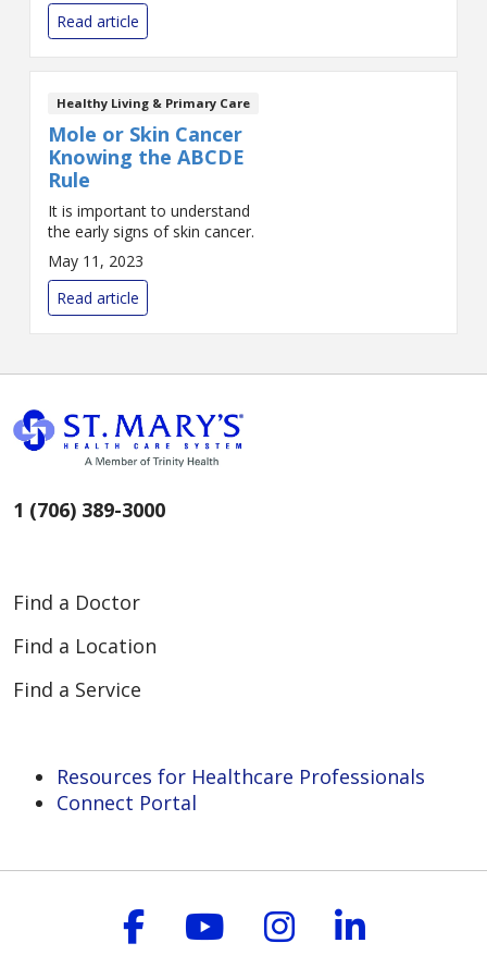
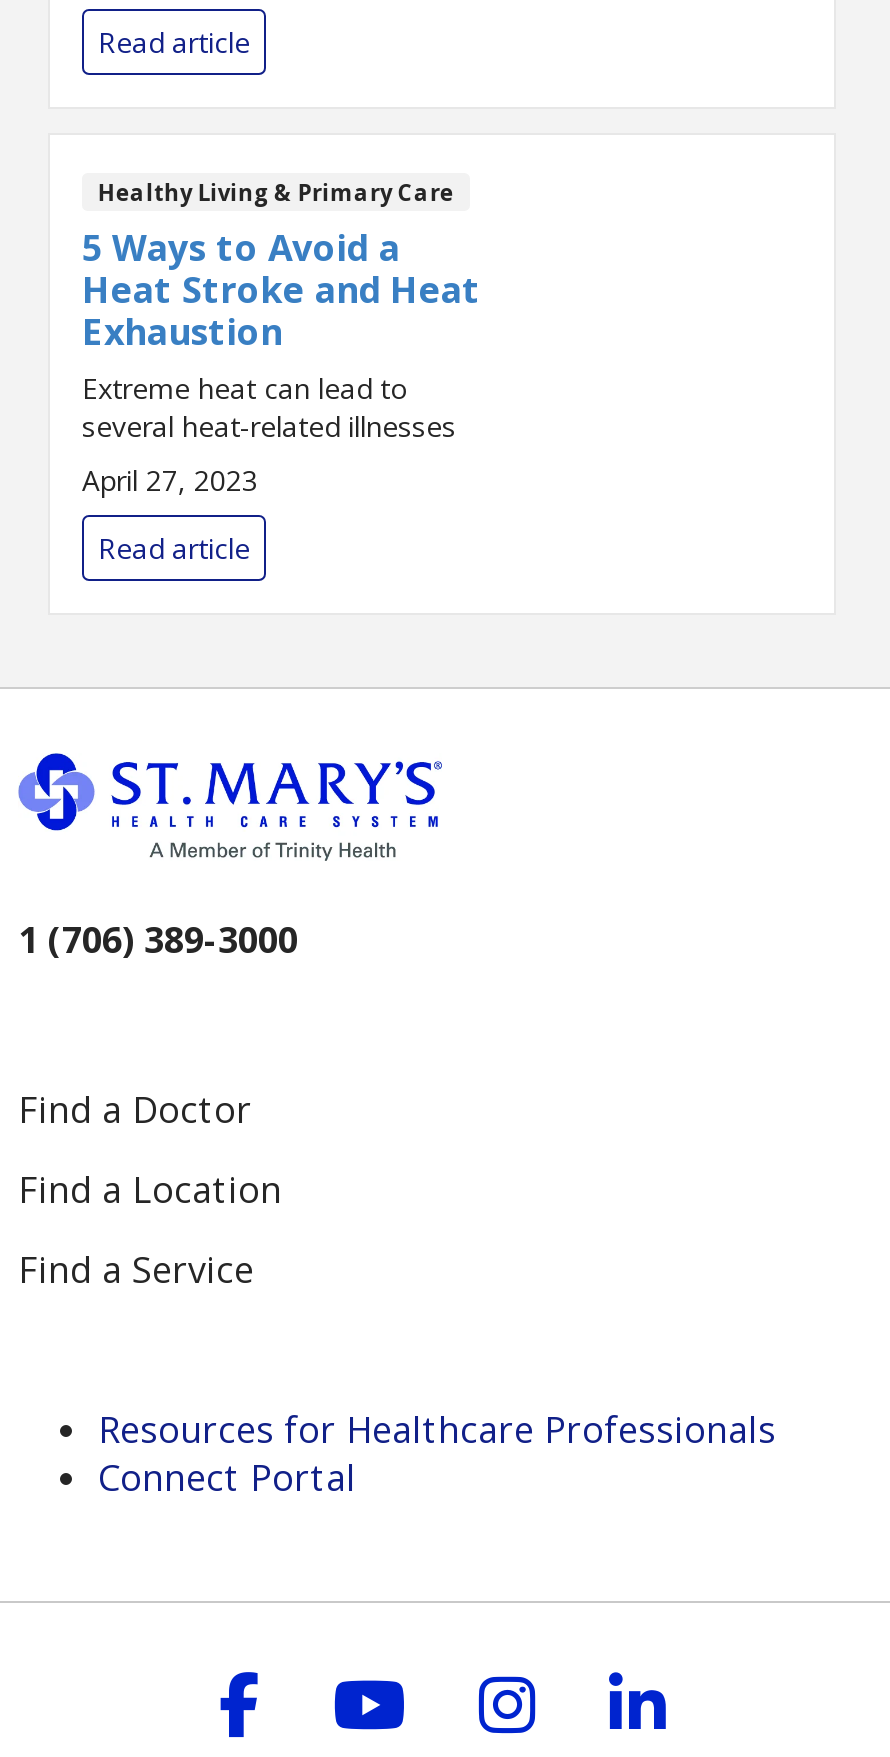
- Mole or Skin Cancer
- Knowing the ABCDE
- Rule
- It is important to understand
- the early signs of skin cancer.
- May 11, 2023
+ 5 Ways to Avoid a
+ Heat Stroke and Heat
+ Exhaustion
+ Extreme heat can lead to
+ several heat-related illnesses
+ April 27, 2023
